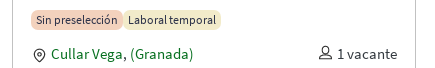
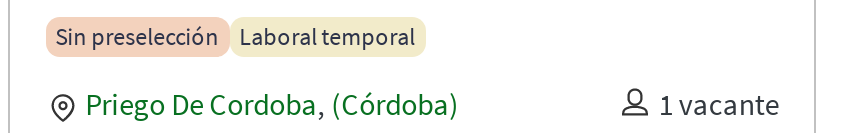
- Cullar Vega, (Granada)
+ Priego De Cordoba, (Córdoba)
